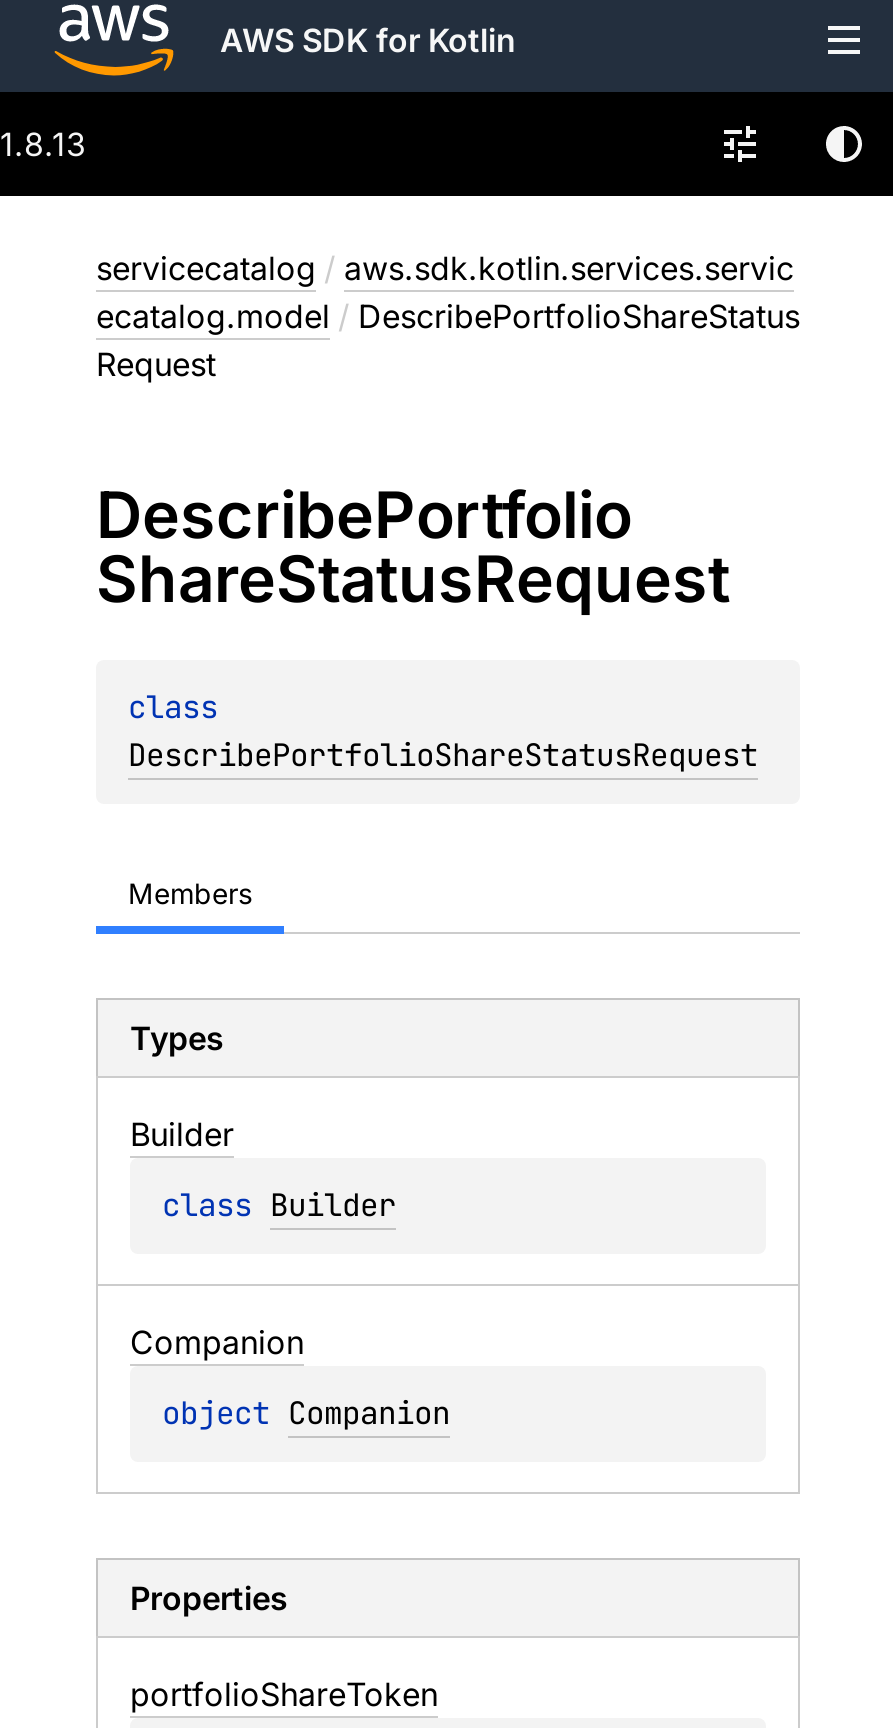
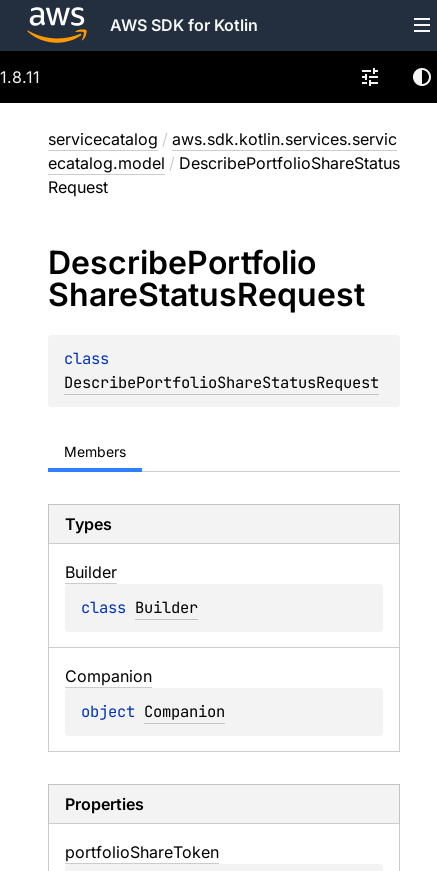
- 1.8.13
+ 1.8.11
